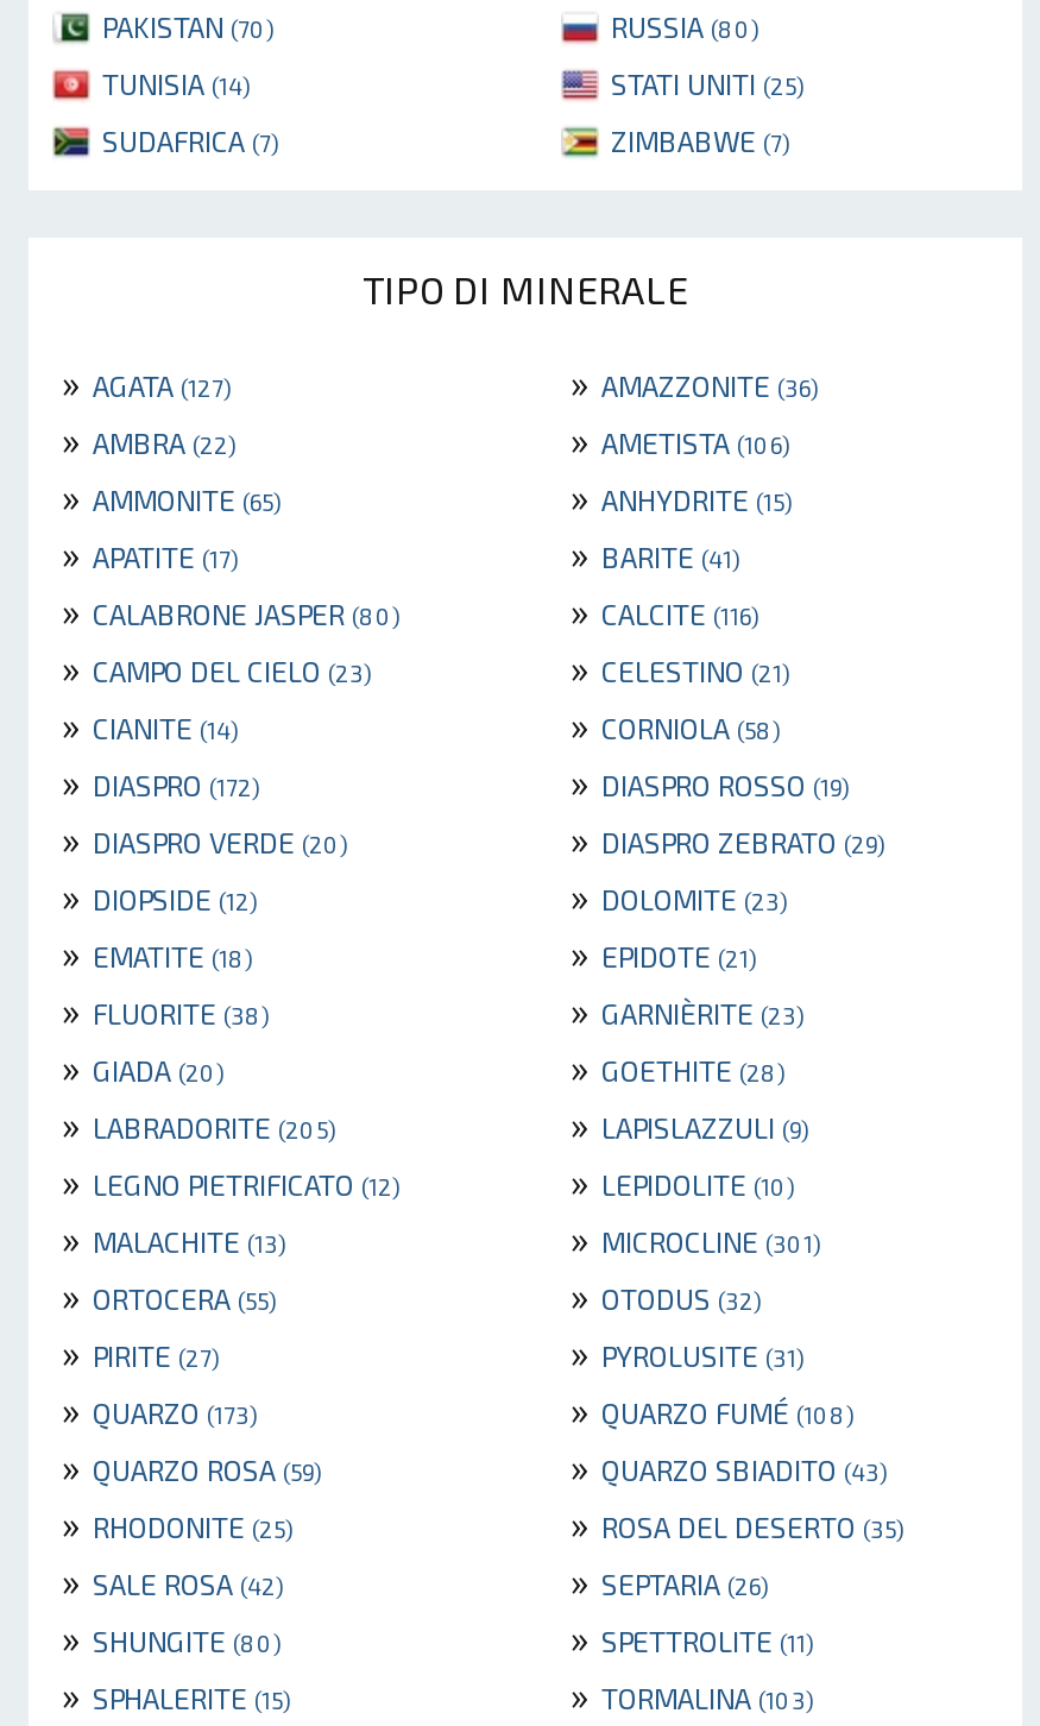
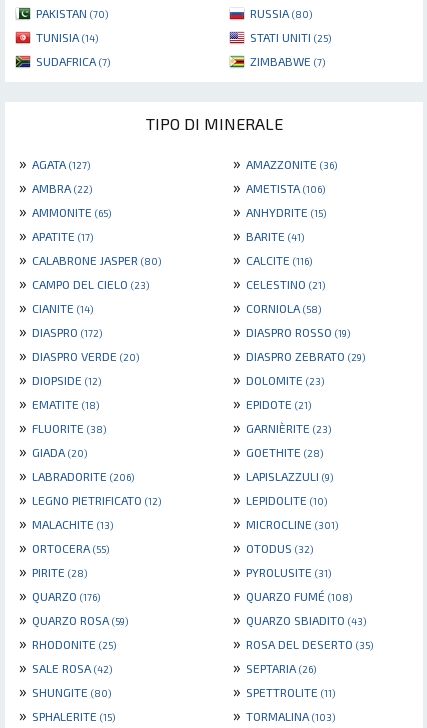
- » LABRADORITE (205)
+ » LABRADORITE (206)

- » PIRITE (27)
+ » PIRITE (28)

- » QUARZO (173)
+ » QUARZO (176)
